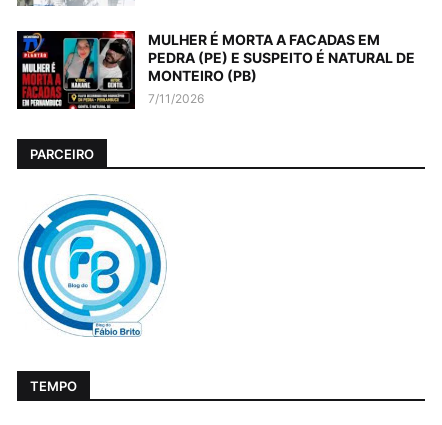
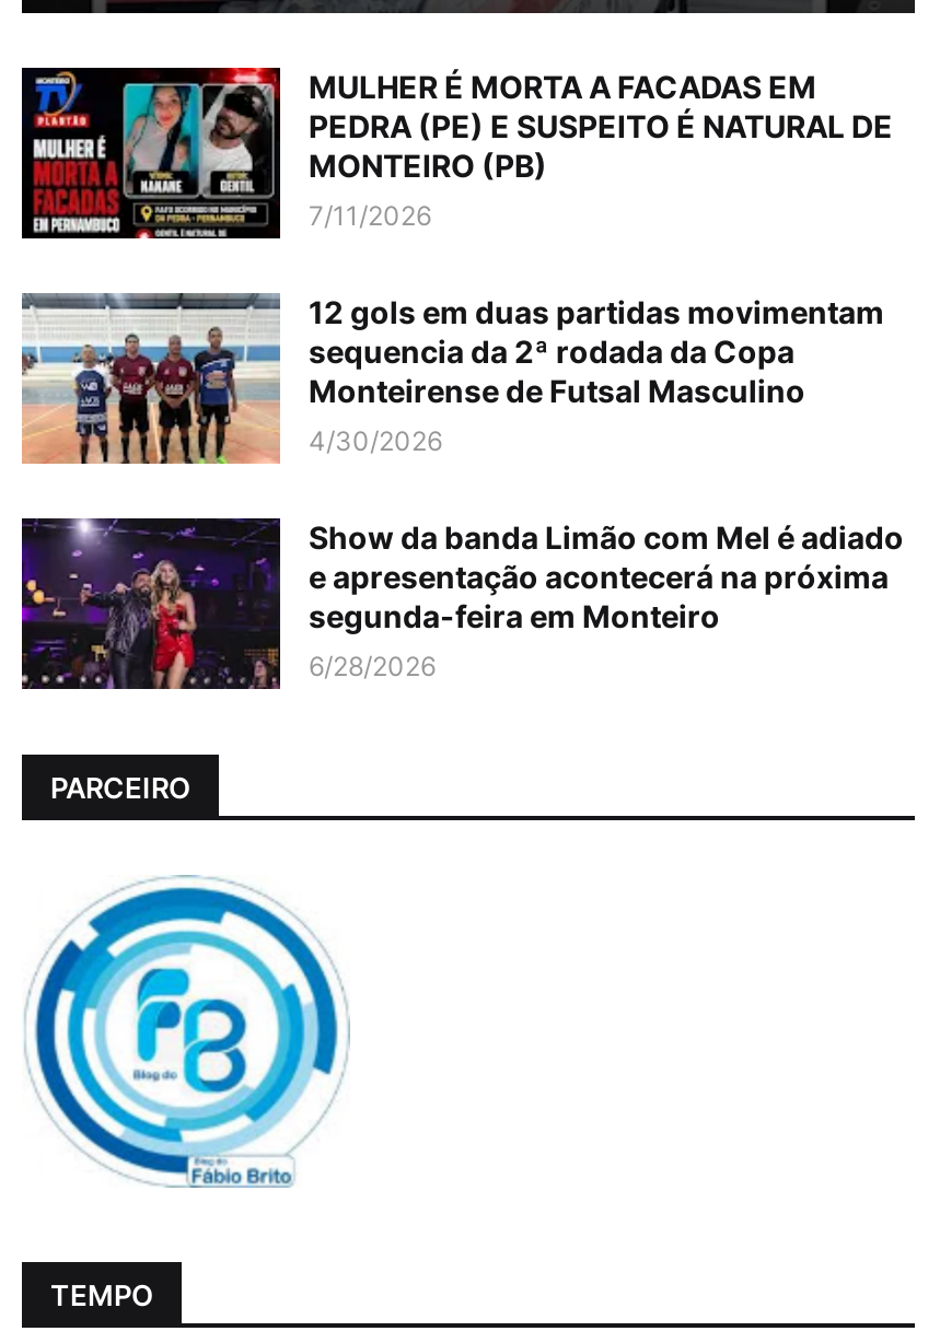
+ [image]
+ 12 gols em duas partidas movimentam
+ sequencia da 2ª rodada da Copa
+ Monteirense de Futsal Masculino
+ 4/30/2026
+ Show da banda Limão com Mel é adiado
+ e apresentação acontecerá na próxima
+ segunda-feira em Monteiro
+ 6/28/2026

+ [image]
